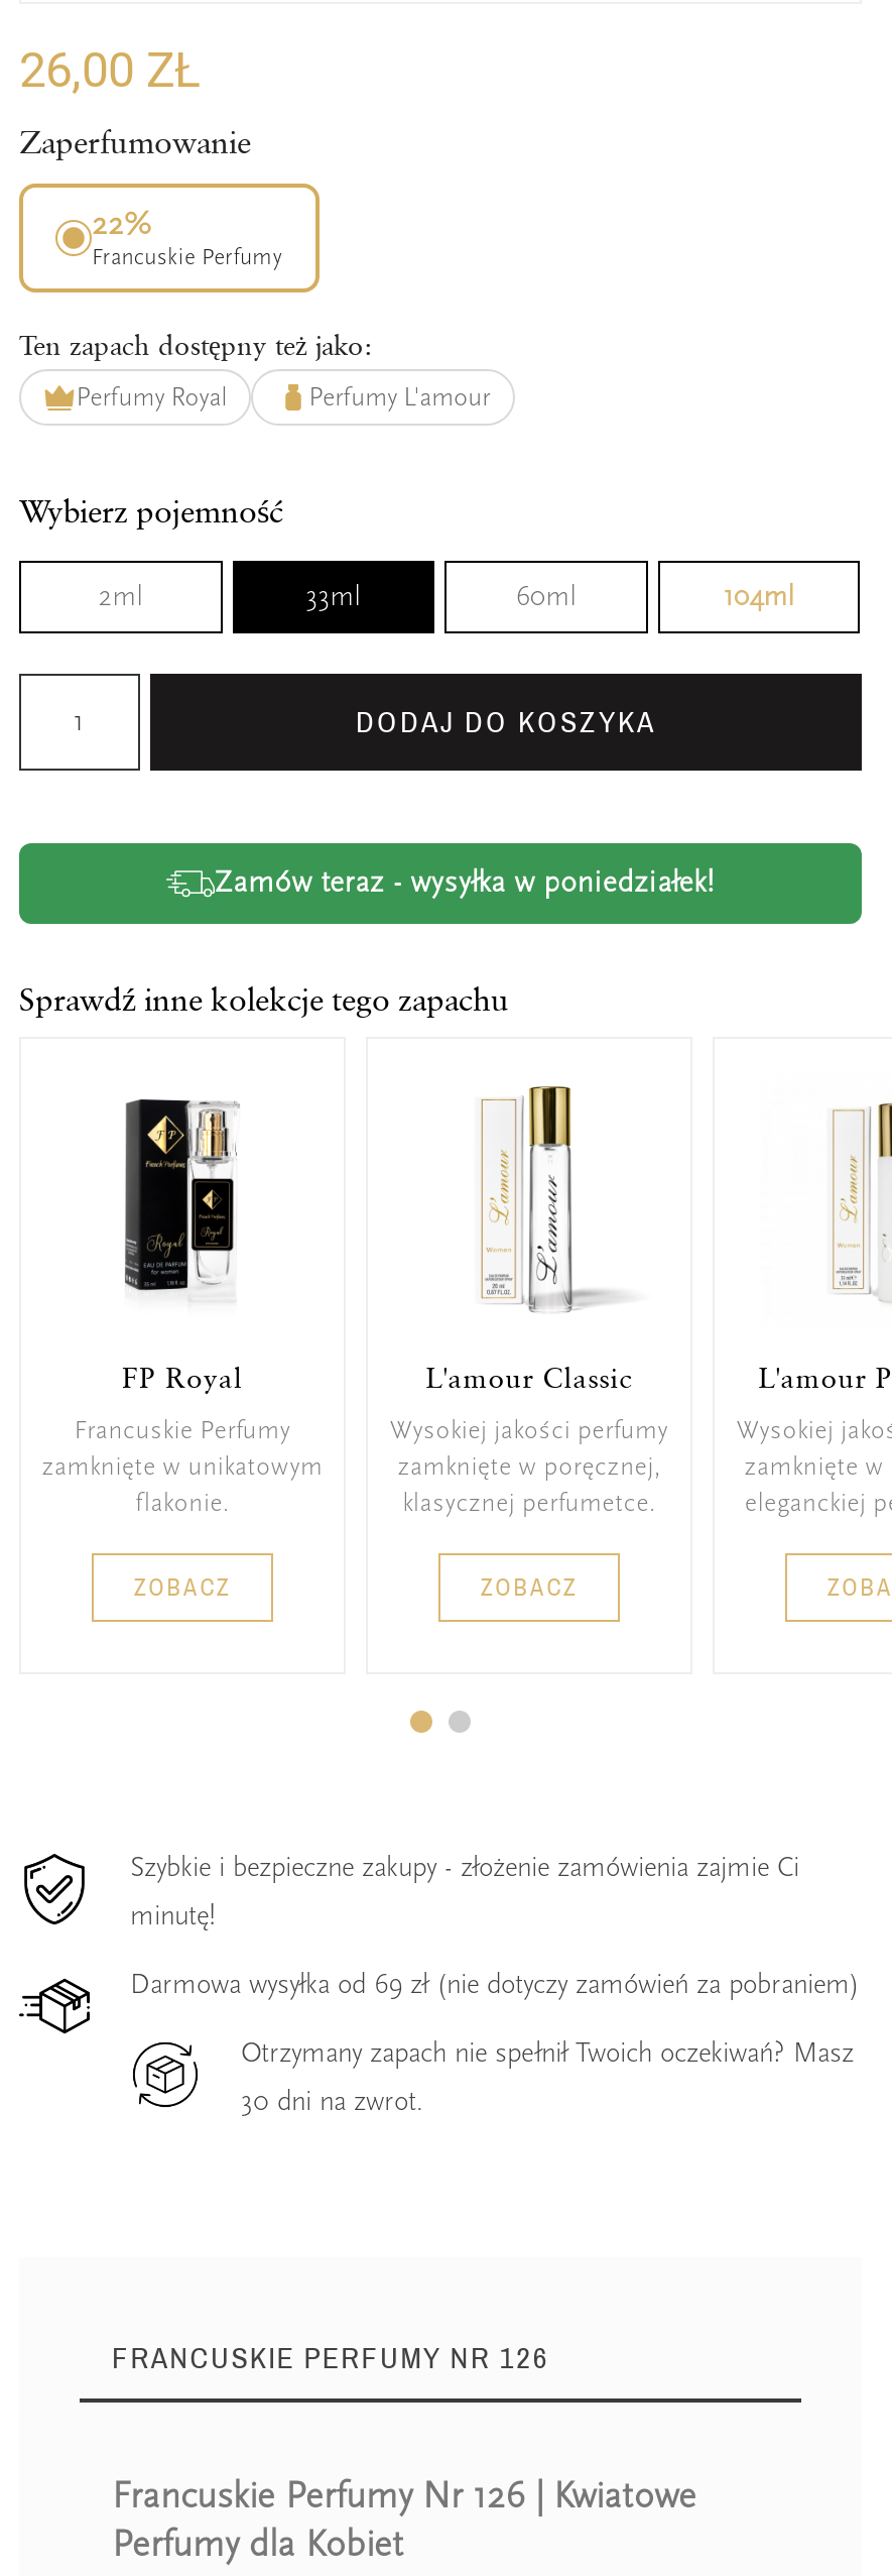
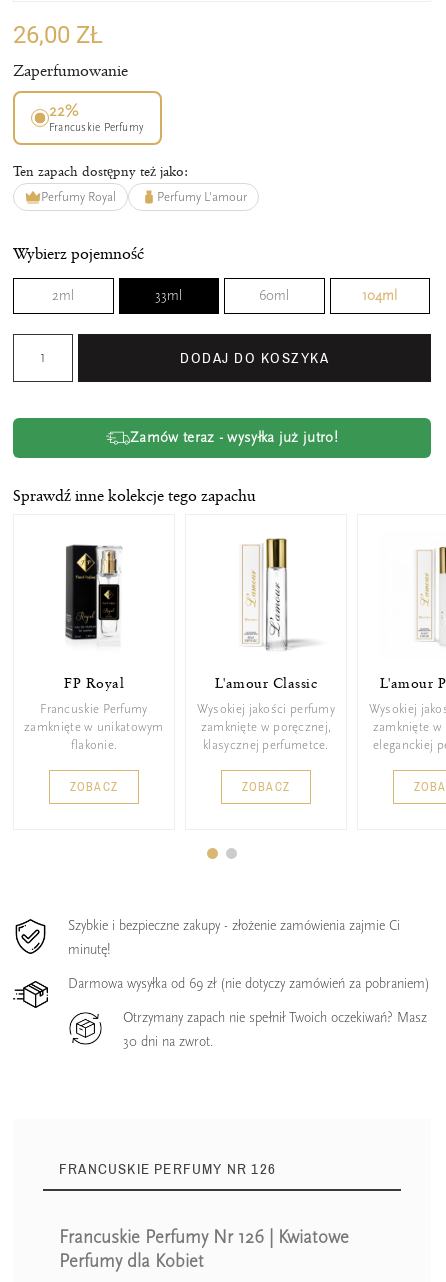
- Zamów teraz - wysyłka w poniedziałek!
+ Zamów teraz - wysyłka już jutro!
